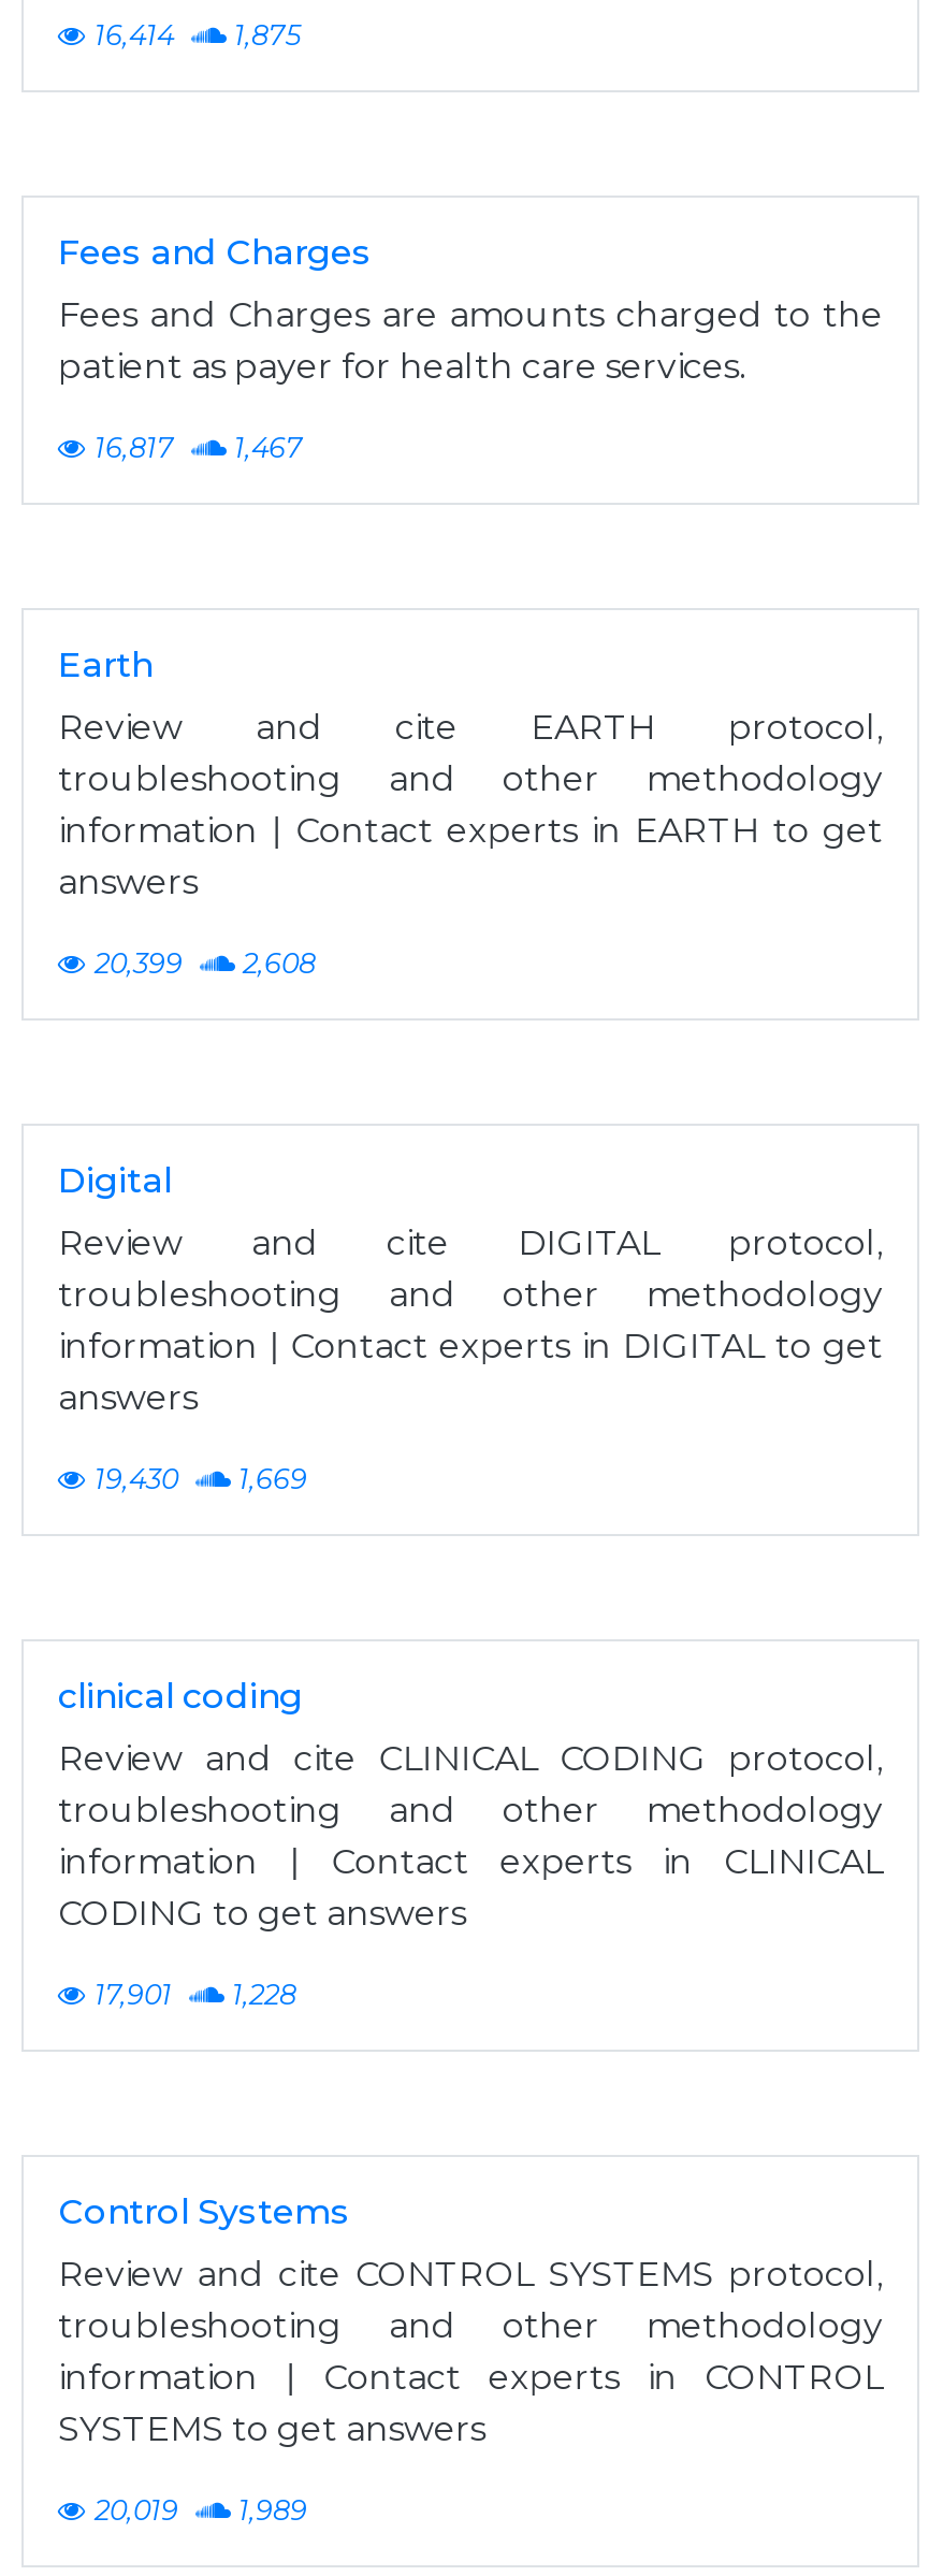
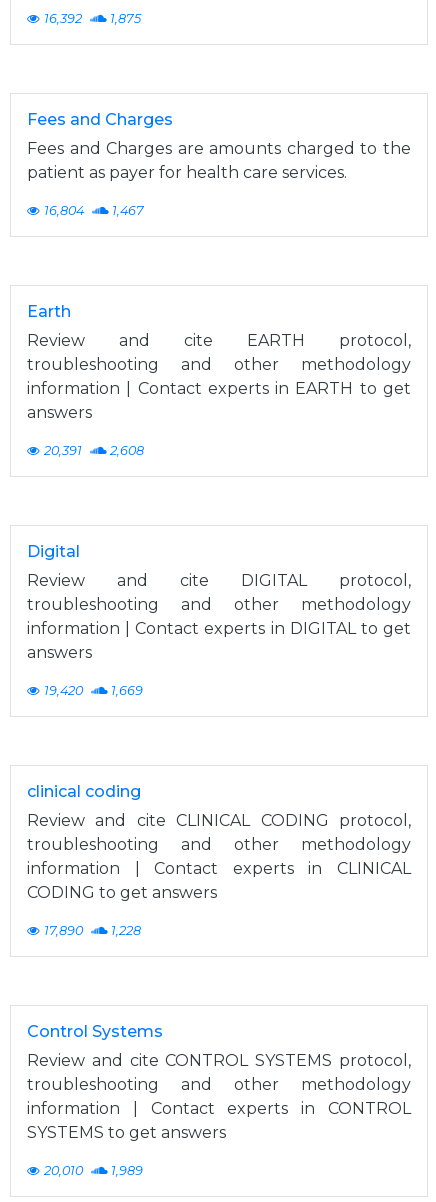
- 16,414 1,875
+ 16,392 1,875

- 16,817 1,467
+ 16,804 1,467

- 20,399 2,608
+ 20,391 2,608

- 19,430 1,669
+ 19,420 1,669

- 17,901 1,228
+ 17,890 1,228

- 20,019 1,989
+ 20,010 1,989
